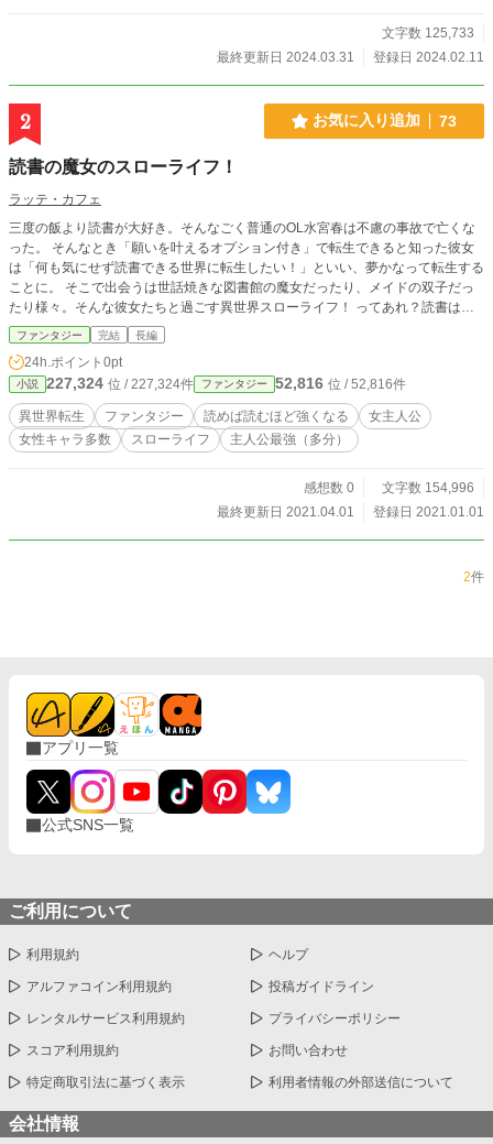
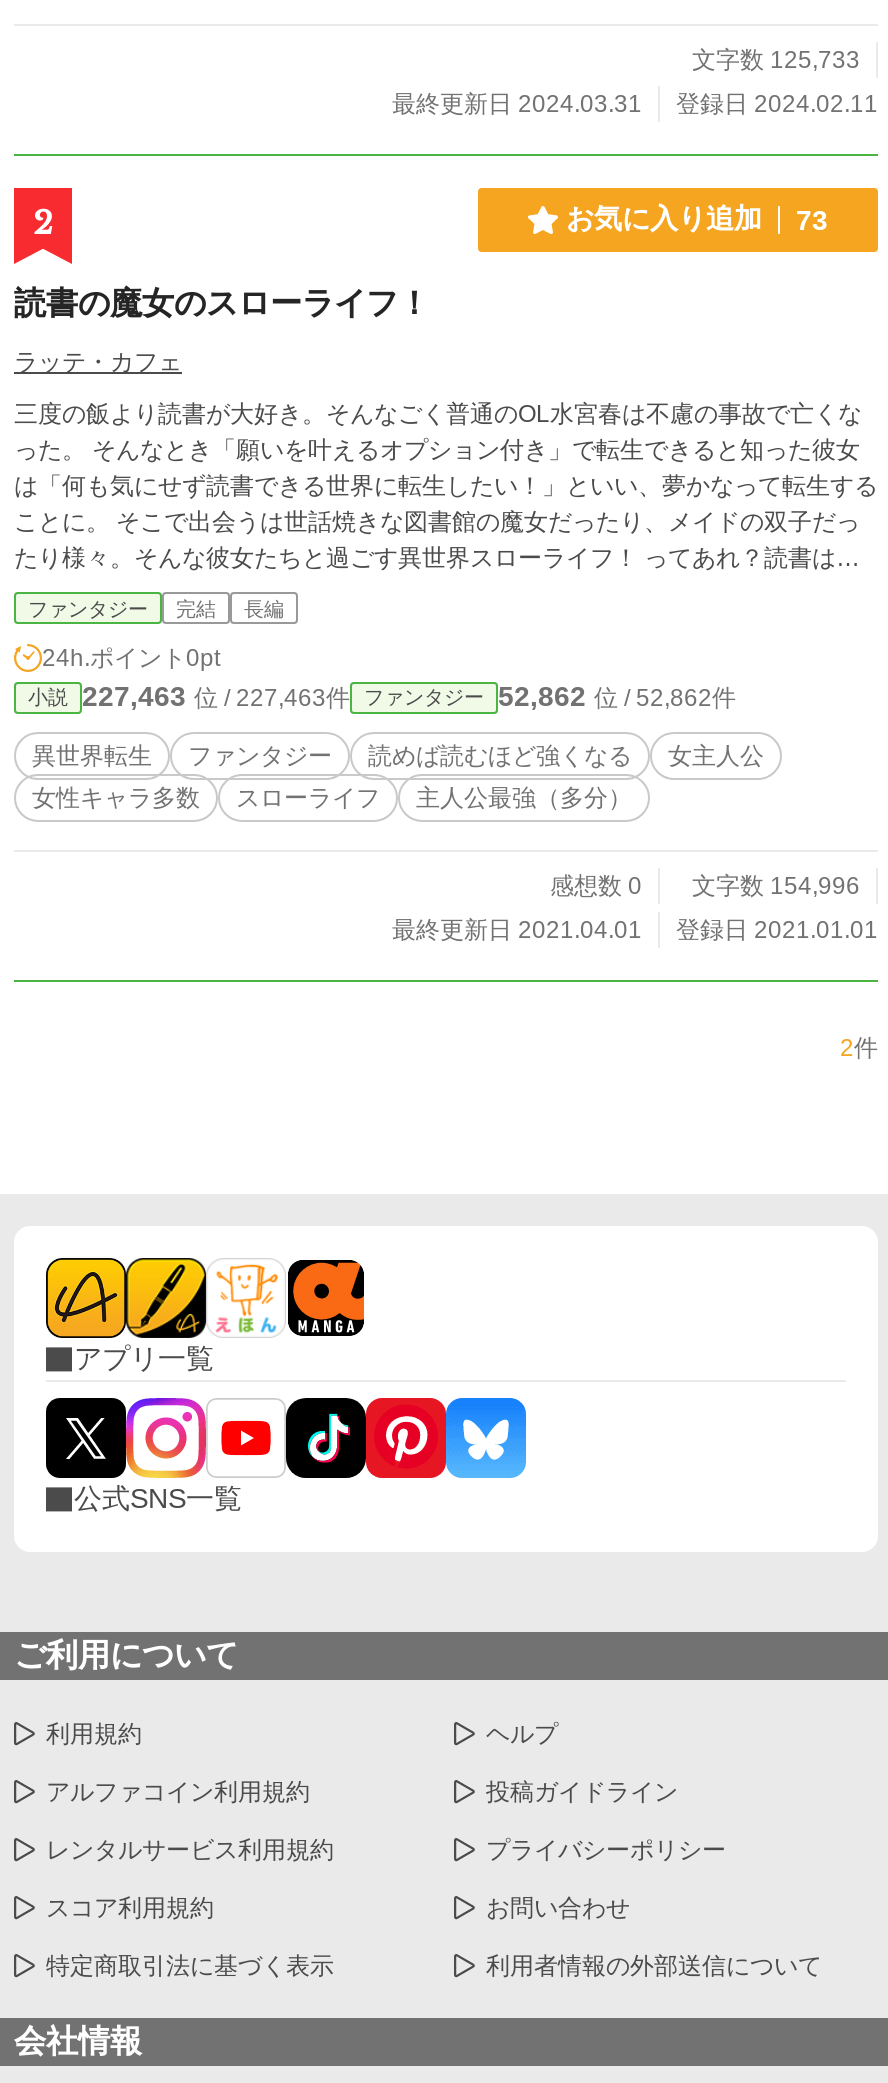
- 227,324位 / 227,324件
+ 227,463位 / 227,463件

- 52,816位 / 52,816件
+ 52,862位 / 52,862件
